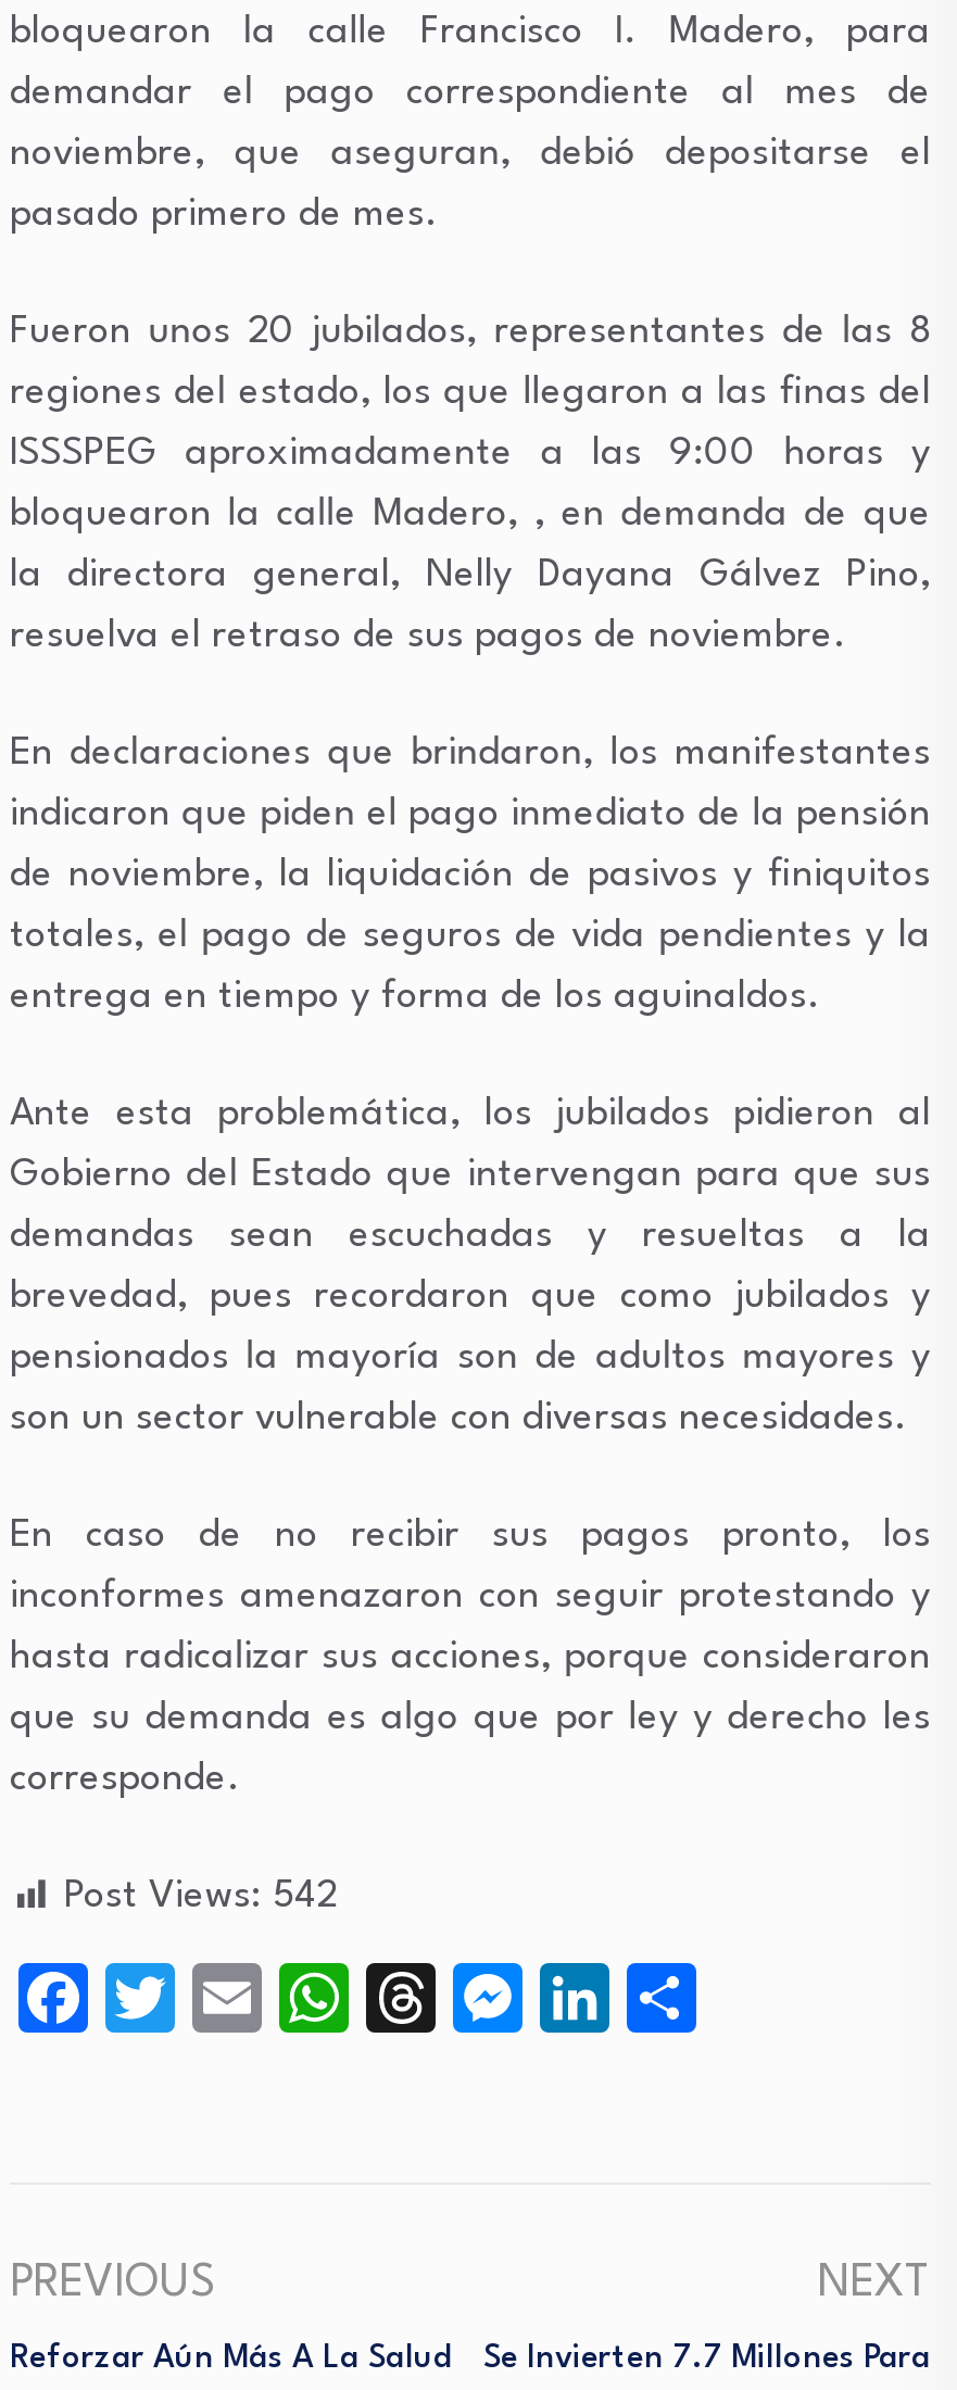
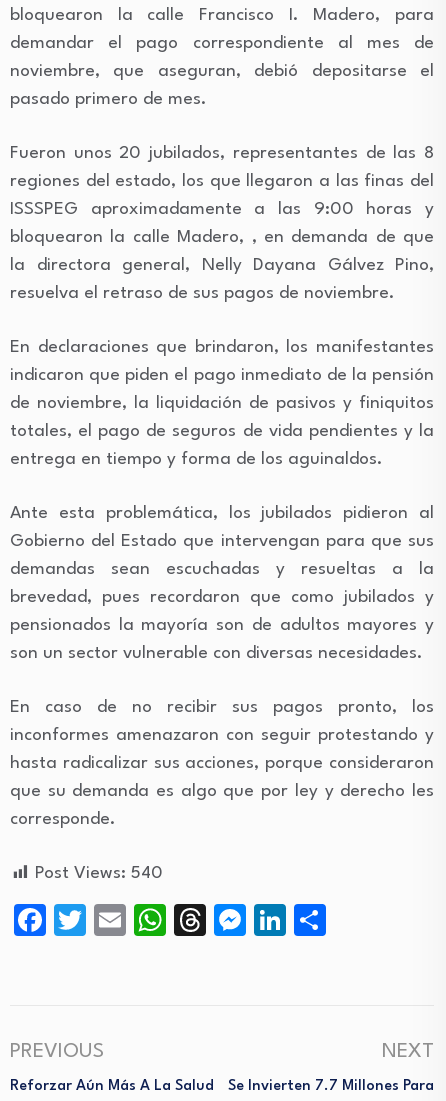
- Post Views: 542
+ Post Views: 540
